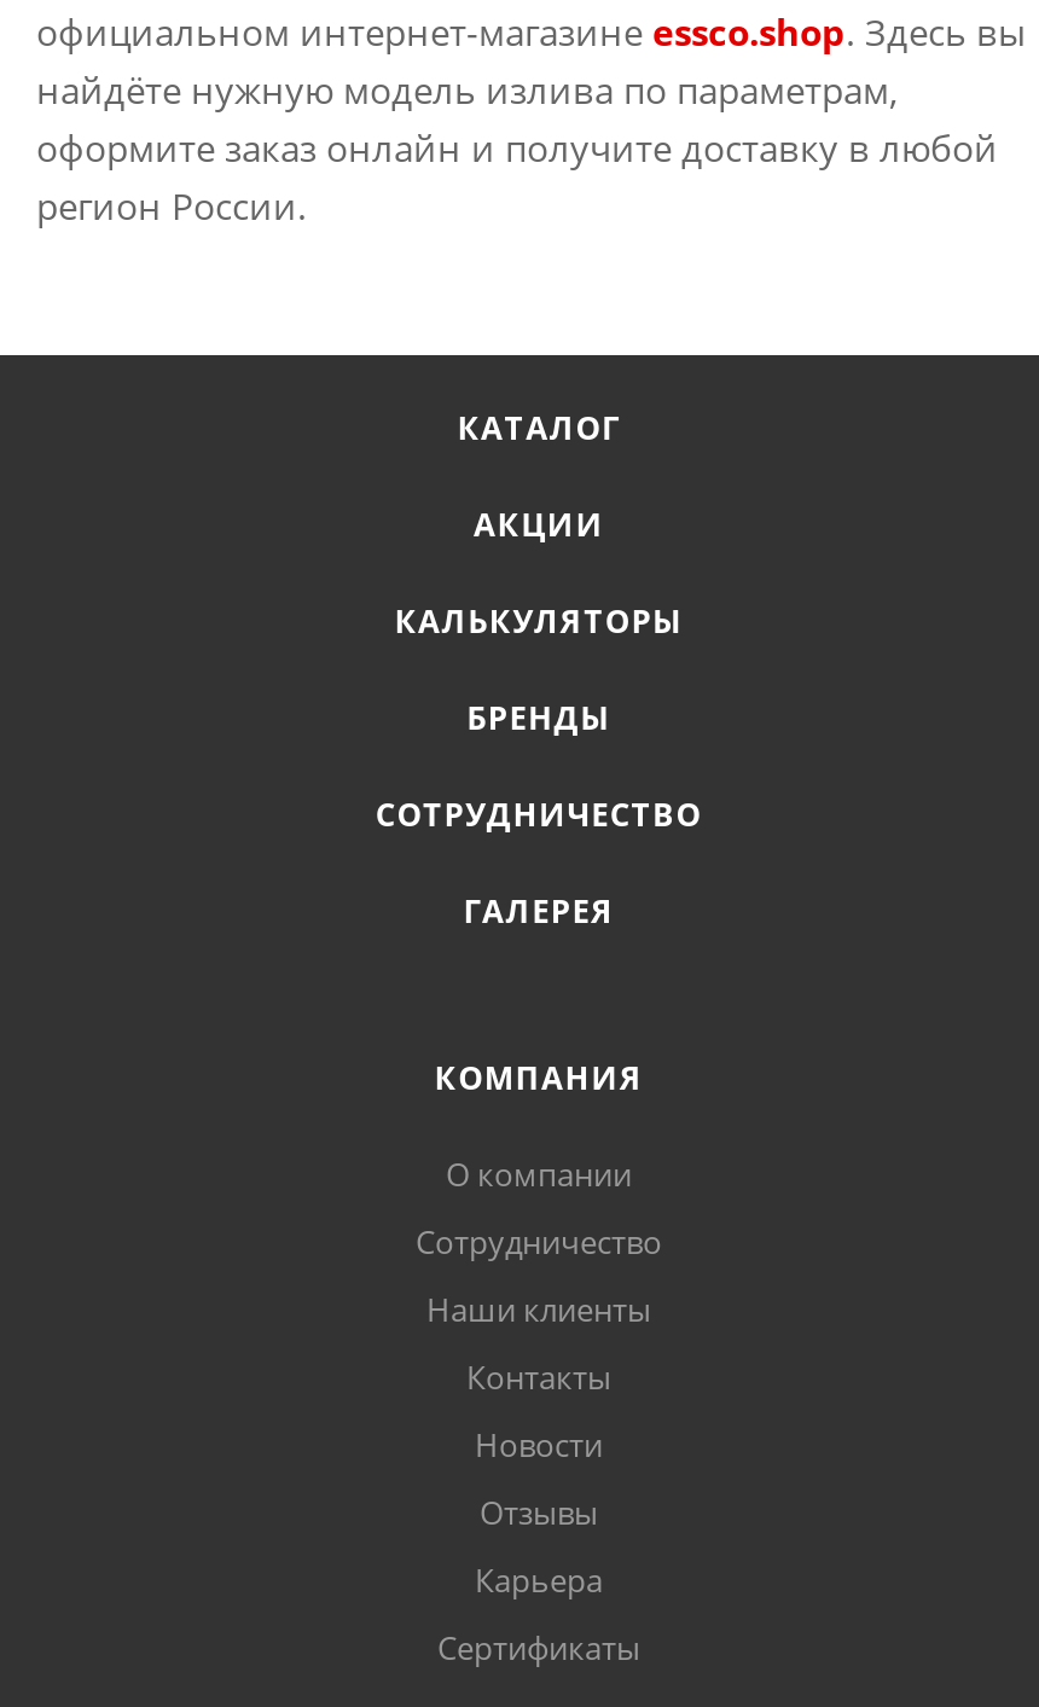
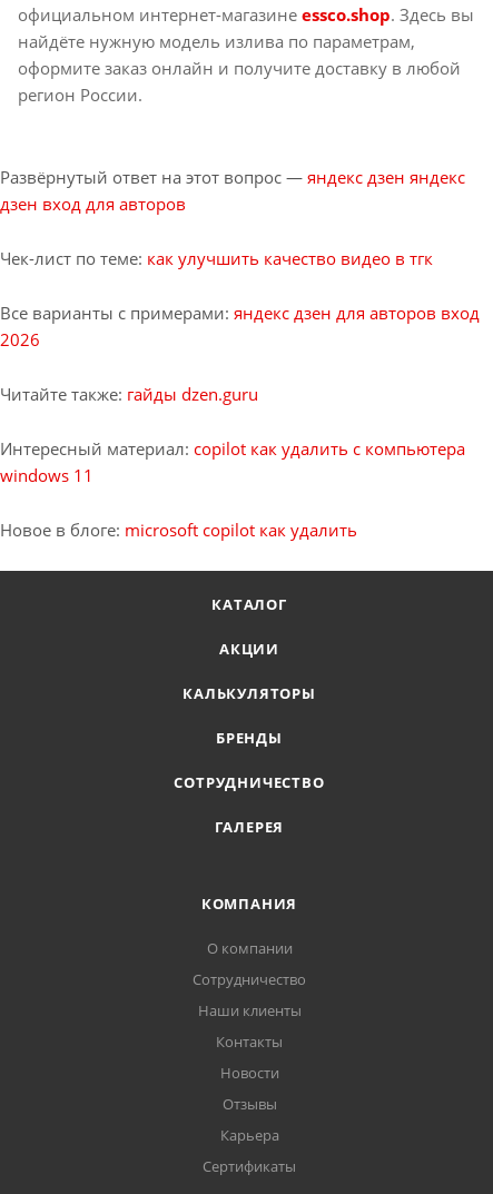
+ Развёрнутый ответ на этот вопрос — яндекс дзен яндекс
+ дзен вход для авторов
+ Чек-лист по теме: как улучшить качество видео в тгк
+ Все варианты с примерами: яндекс дзен для авторов вход
+ 2026
+ Читайте также: гайды dzen.guru
+ Интересный материал: copilot как удалить с компьютера
+ windows 11
+ Новое в блоге: microsoft copilot как удалить
